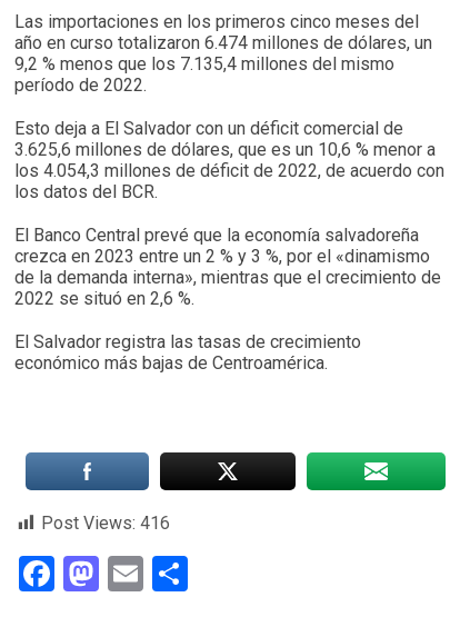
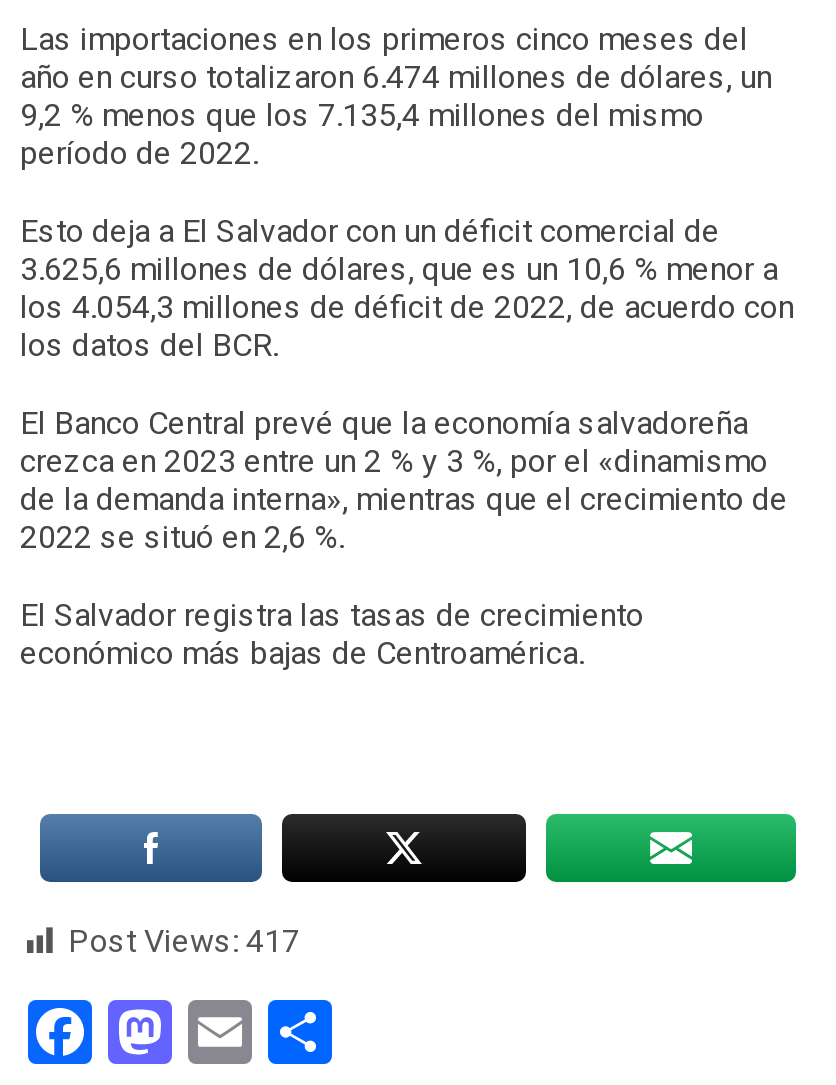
- Post Views: 416
+ Post Views: 417
